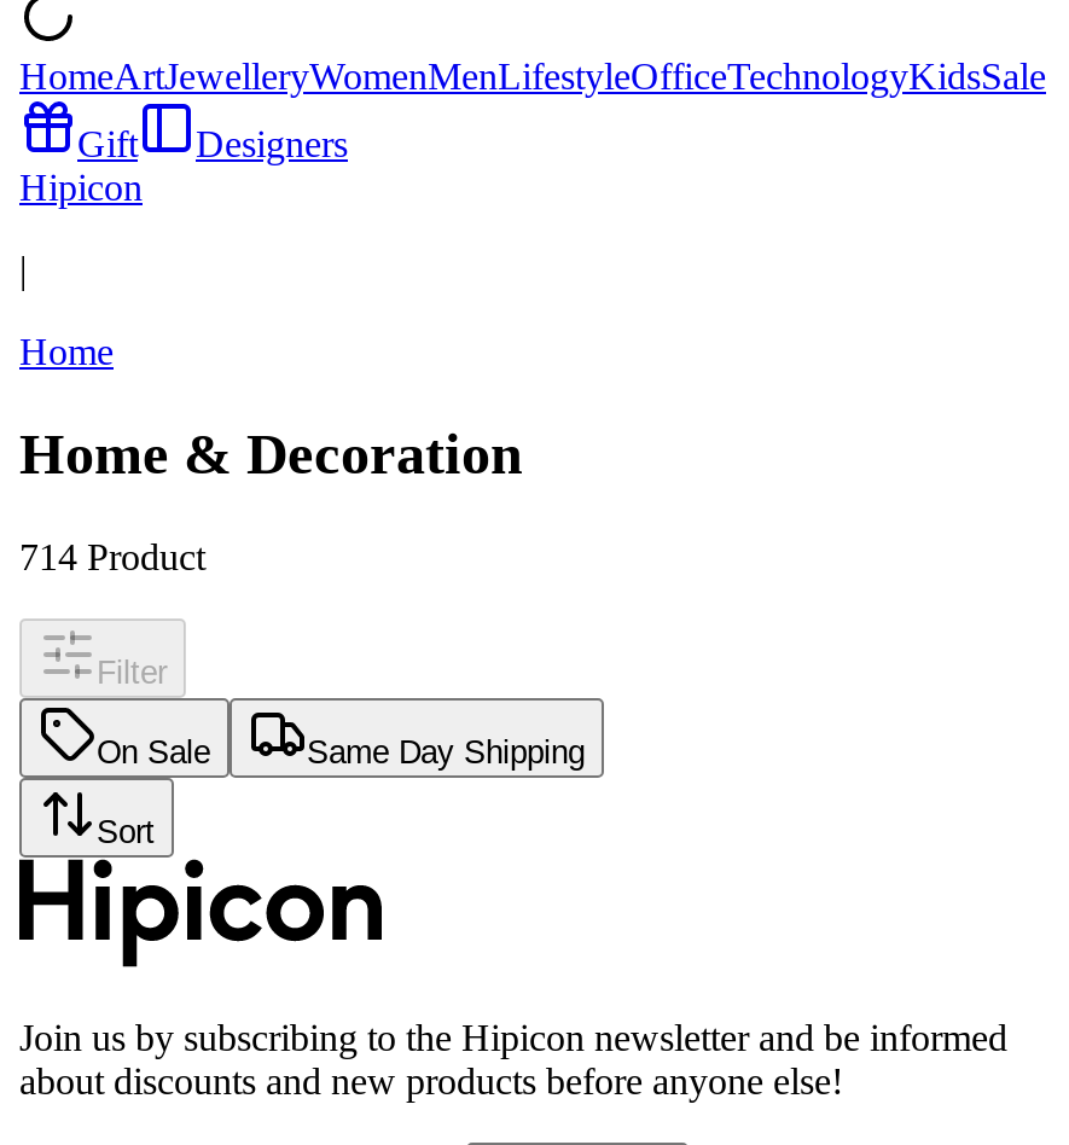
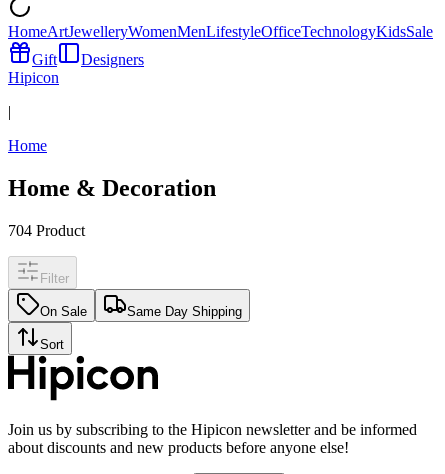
- 714 Product
+ 704 Product
